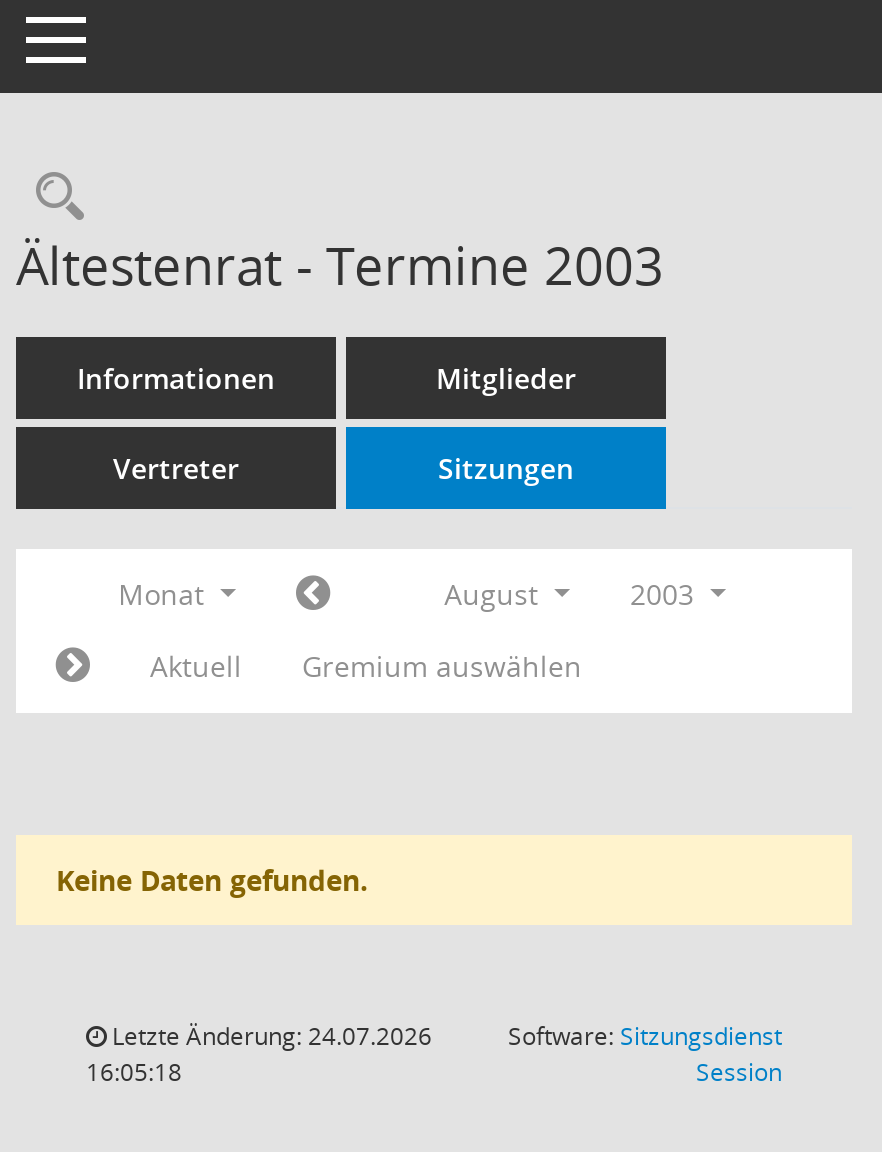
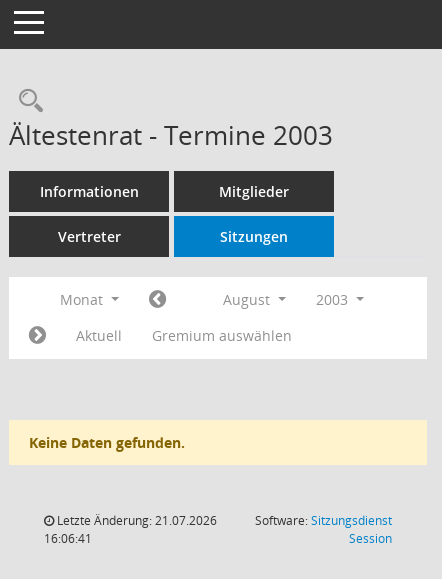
- Letzte Änderung: 24.07.2026
+ Letzte Änderung: 21.07.2026

- 16:05:18
+ 16:06:41
